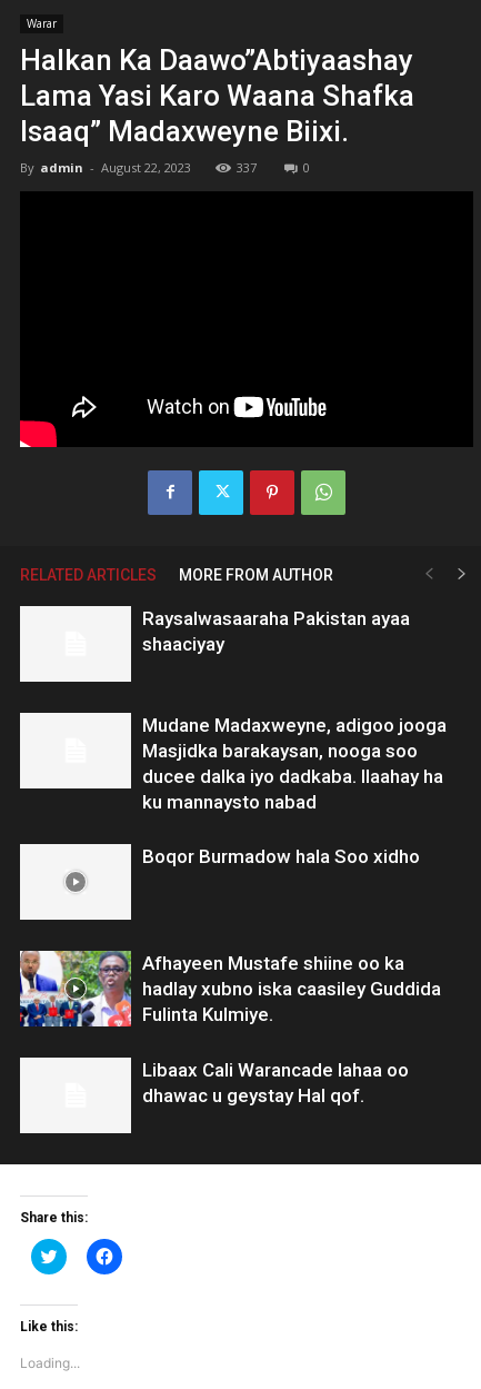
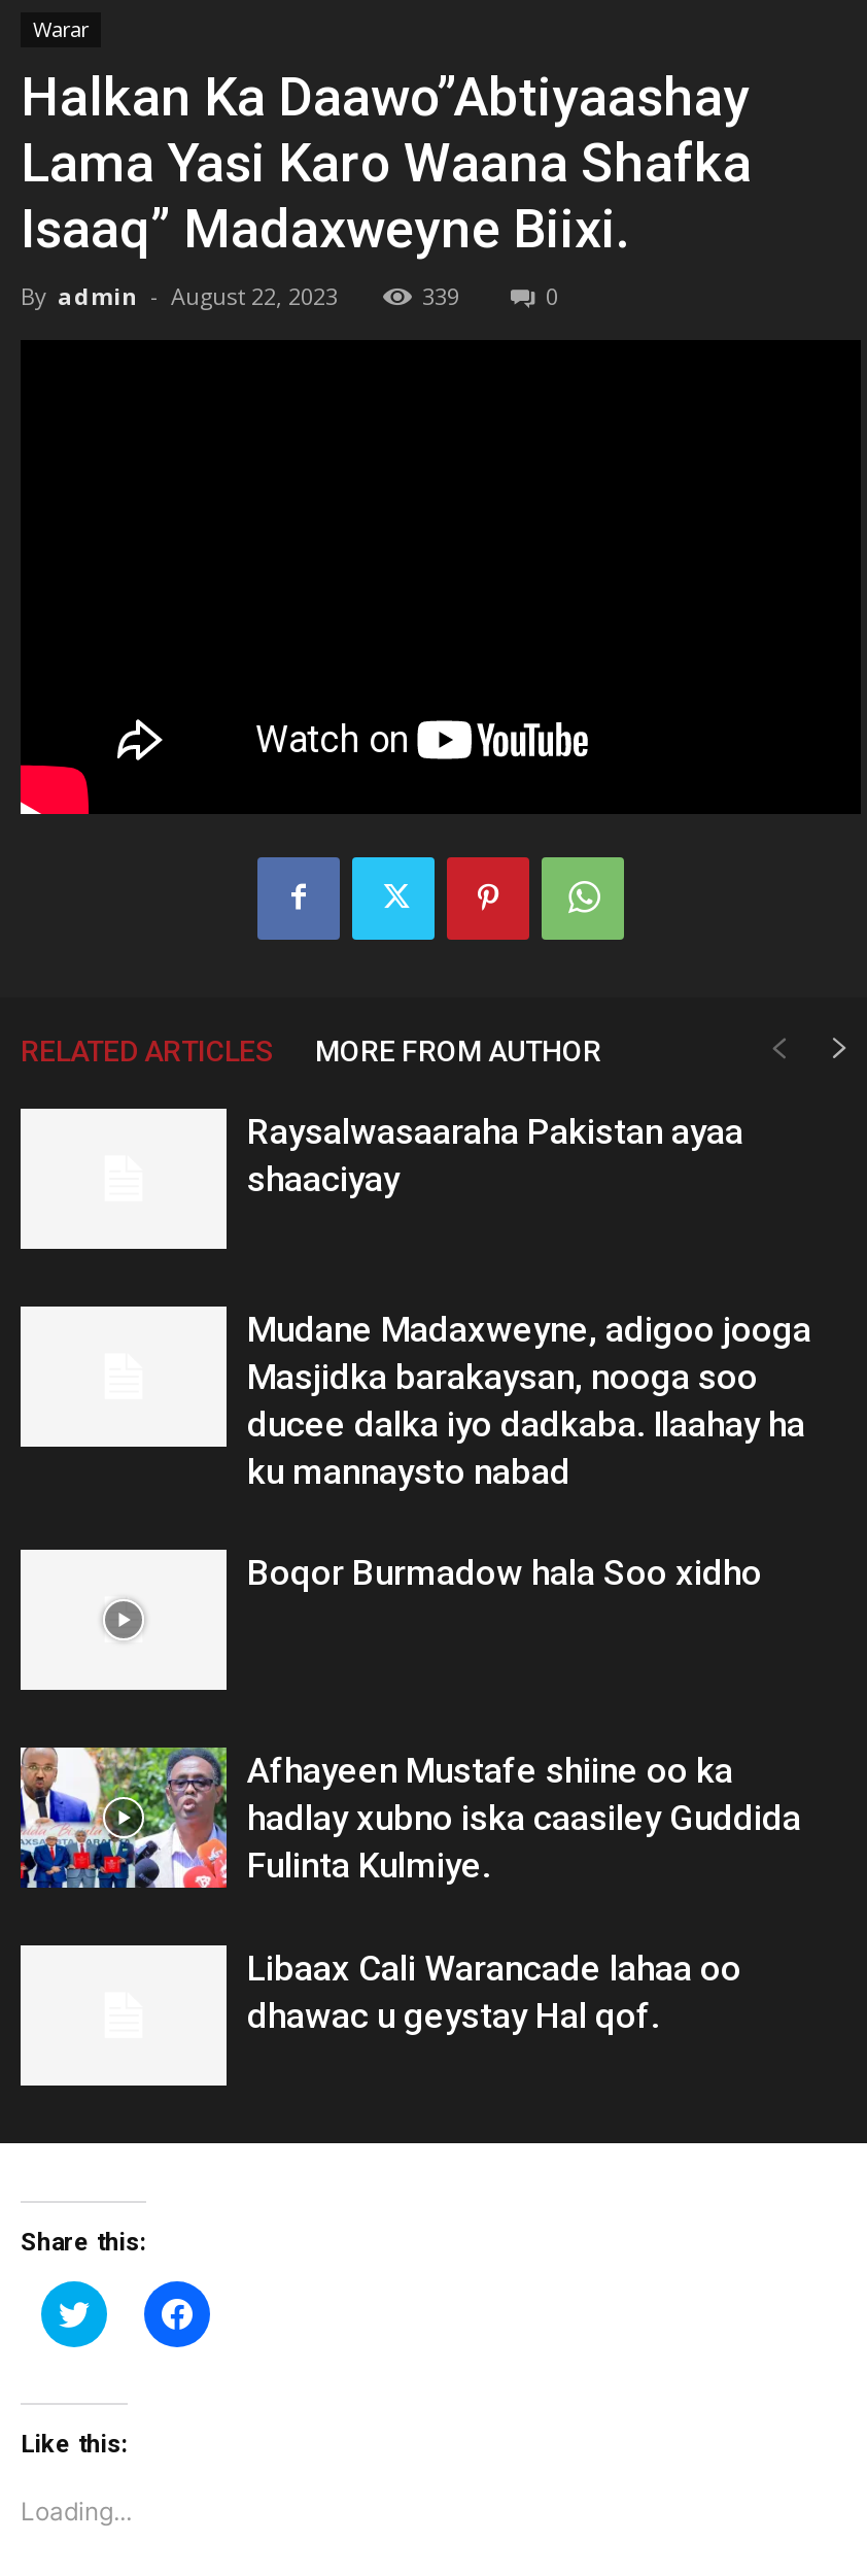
- 337
+ 339
